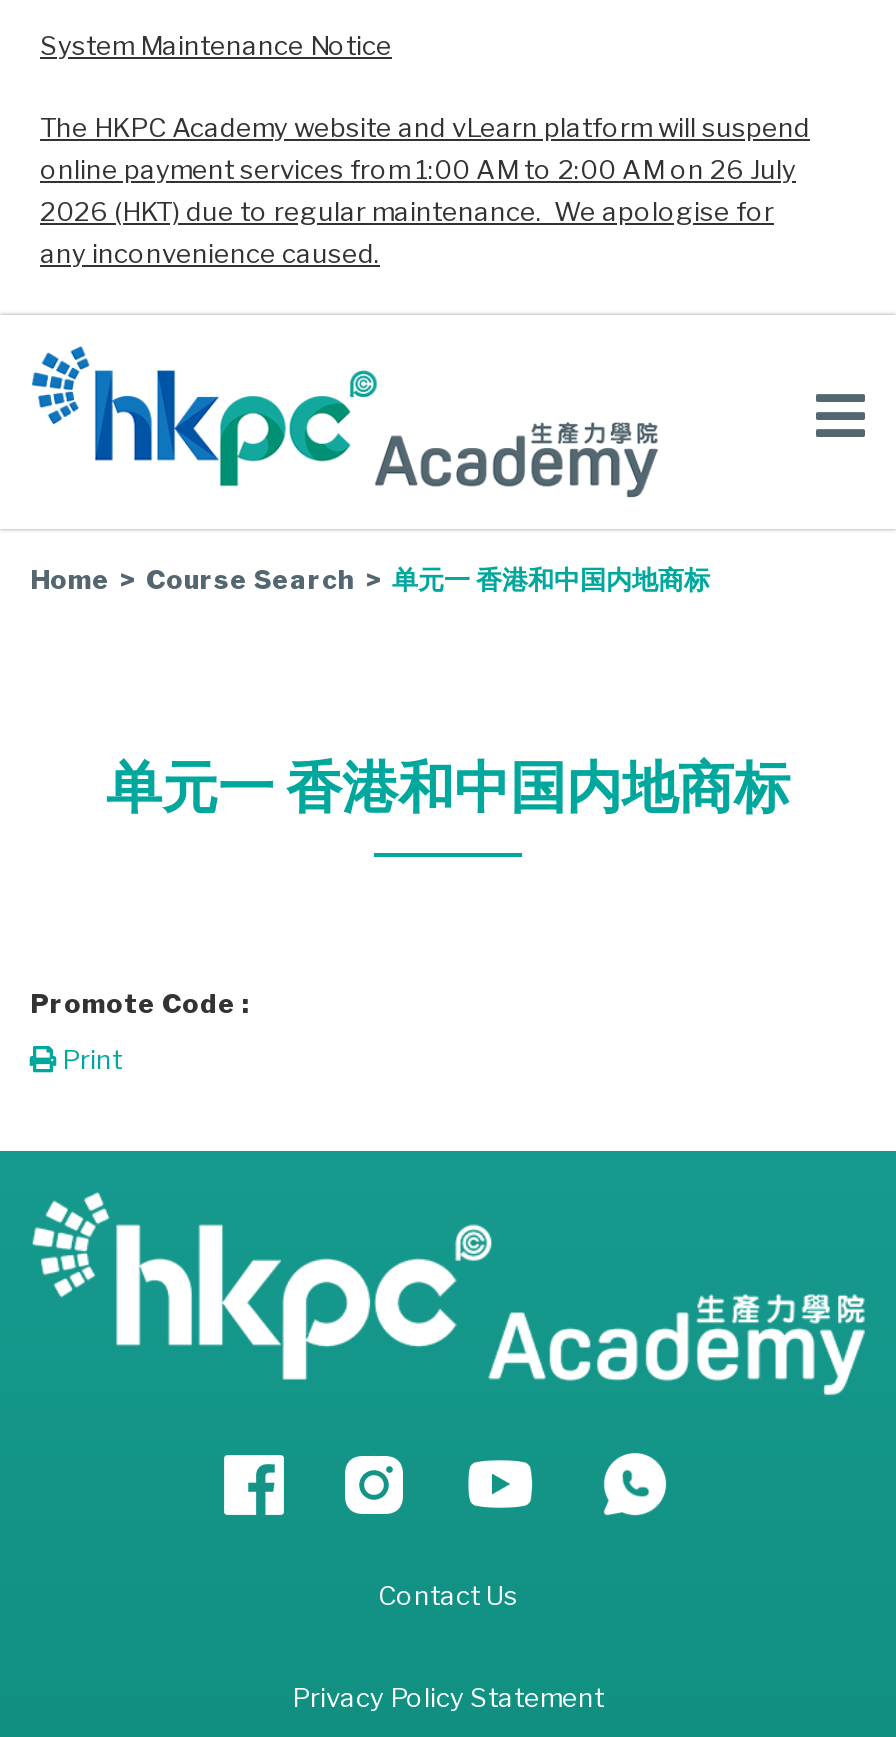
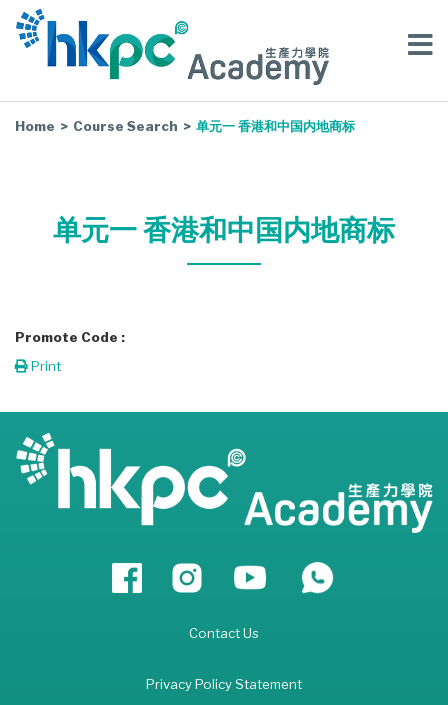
- System Maintenance Notice
- The HKPC Academy website and vLearn platform will suspend
- online payment services from 1:00 AM to 2:00 AM on 26 July
- 2026 (HKT) due to regular maintenance. We apologise for
- any inconvenience caused.
